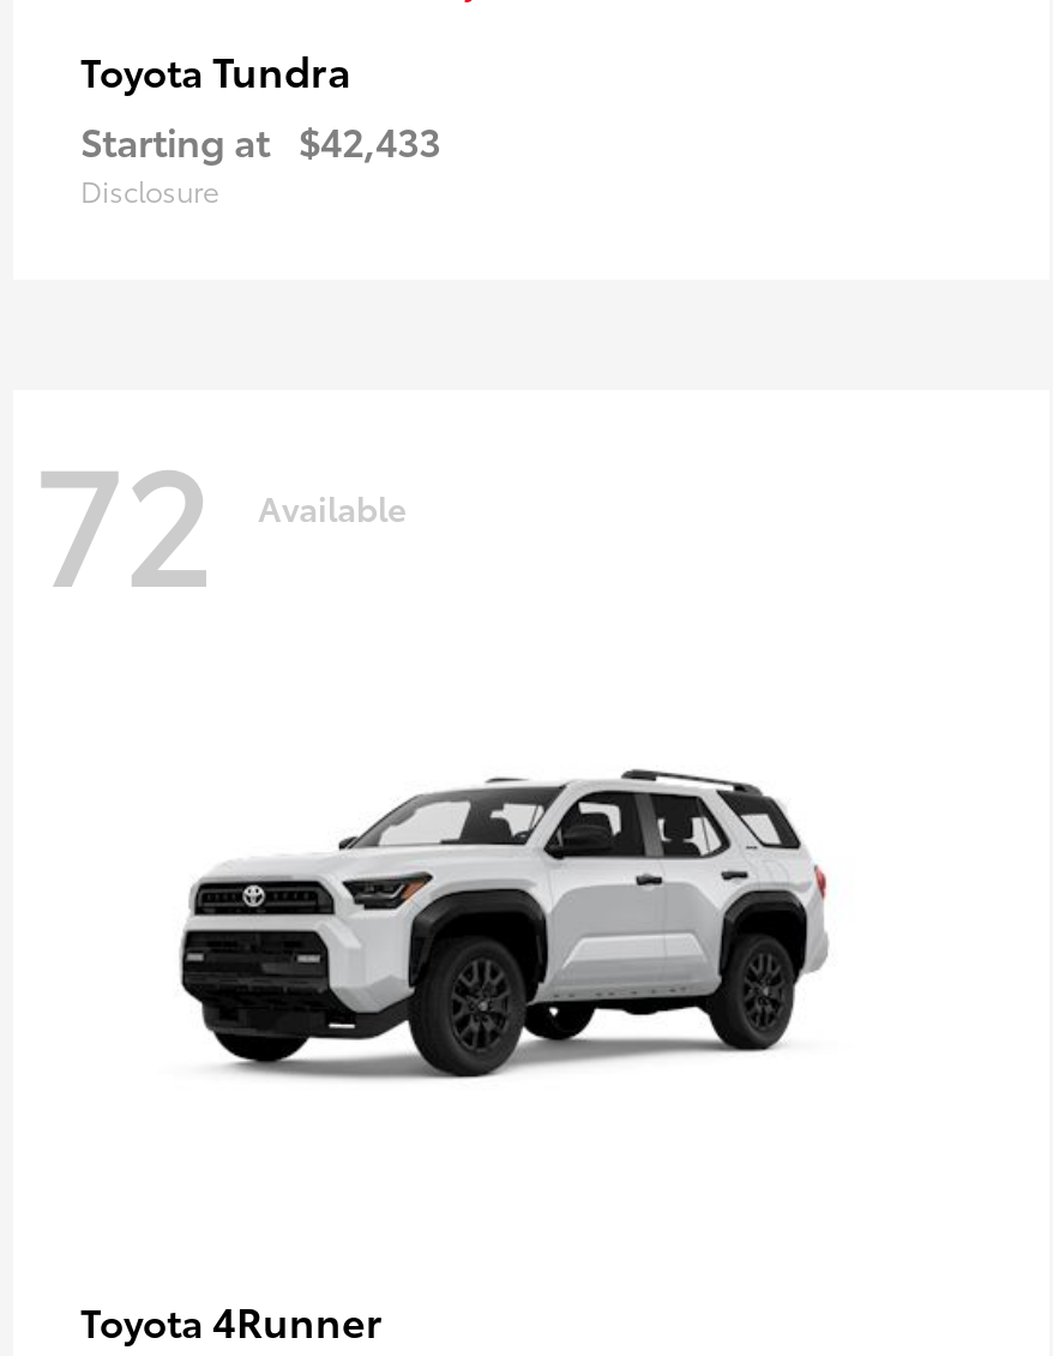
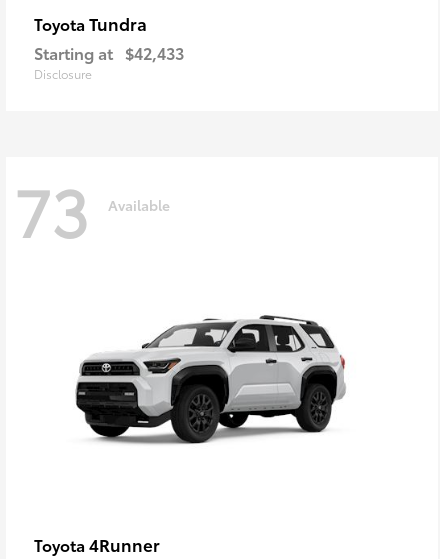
- 72 Available
+ 73 Available
